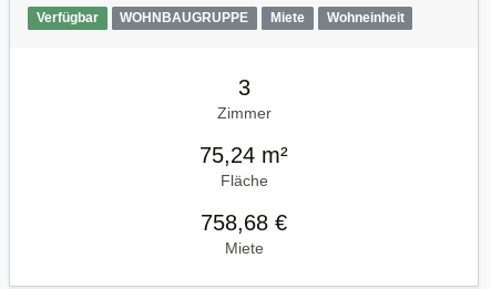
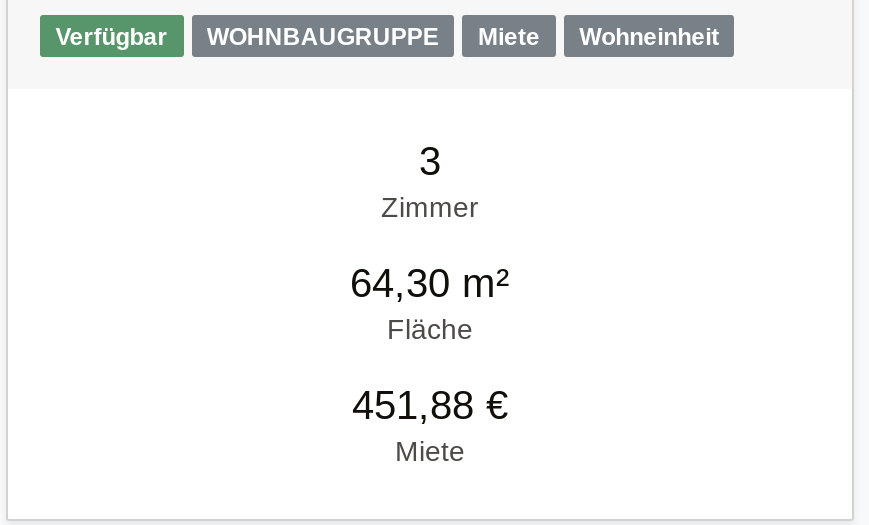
- 75,24 m²
+ 64,30 m²

- 758,68 €
+ 451,88 €
